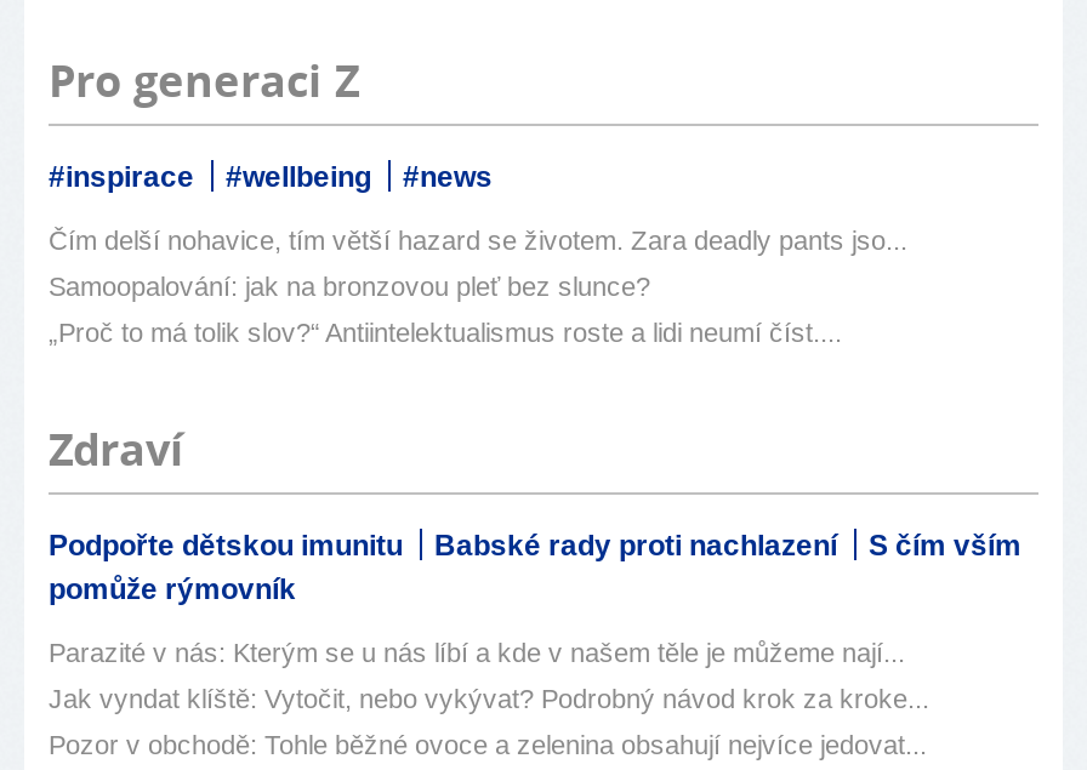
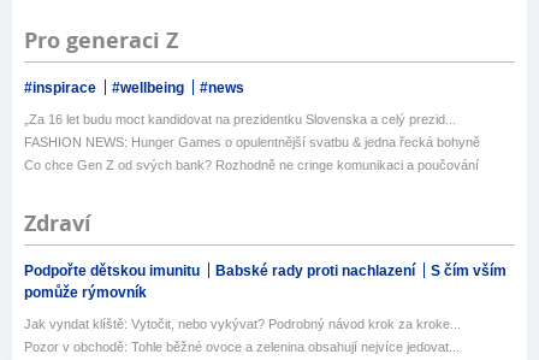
- Čím delší nohavice, tím větší hazard se životem. Zara deadly pants jso...
+ „Za 16 let budu moct kandidovat na prezidentku Slovenska a celý prezid...

- Samoopalování: jak na bronzovou pleť bez slunce?
+ FASHION NEWS: Hunger Games o opulentnější svatbu & jedna řecká bohyně

- „Proč to má tolik slov?“ Antiintelektualismus roste a lidi neumí číst....
+ Co chce Gen Z od svých bank? Rozhodně ne cringe komunikaci a poučování

- Parazité v nás: Kterým se u nás líbí a kde v našem těle je můžeme nají...
